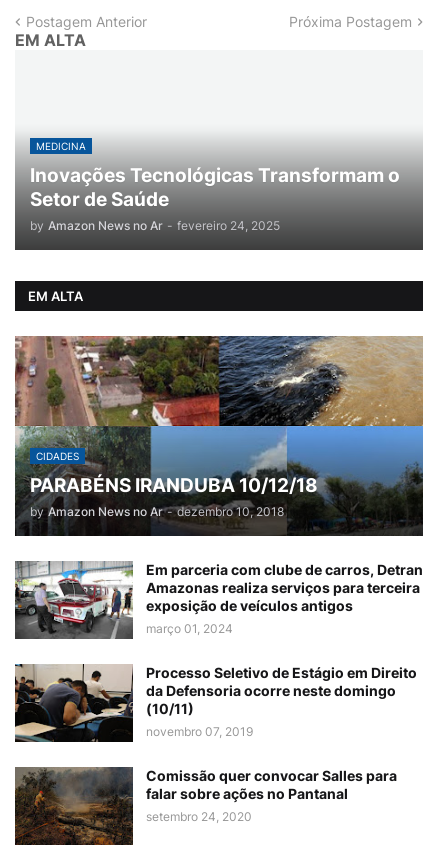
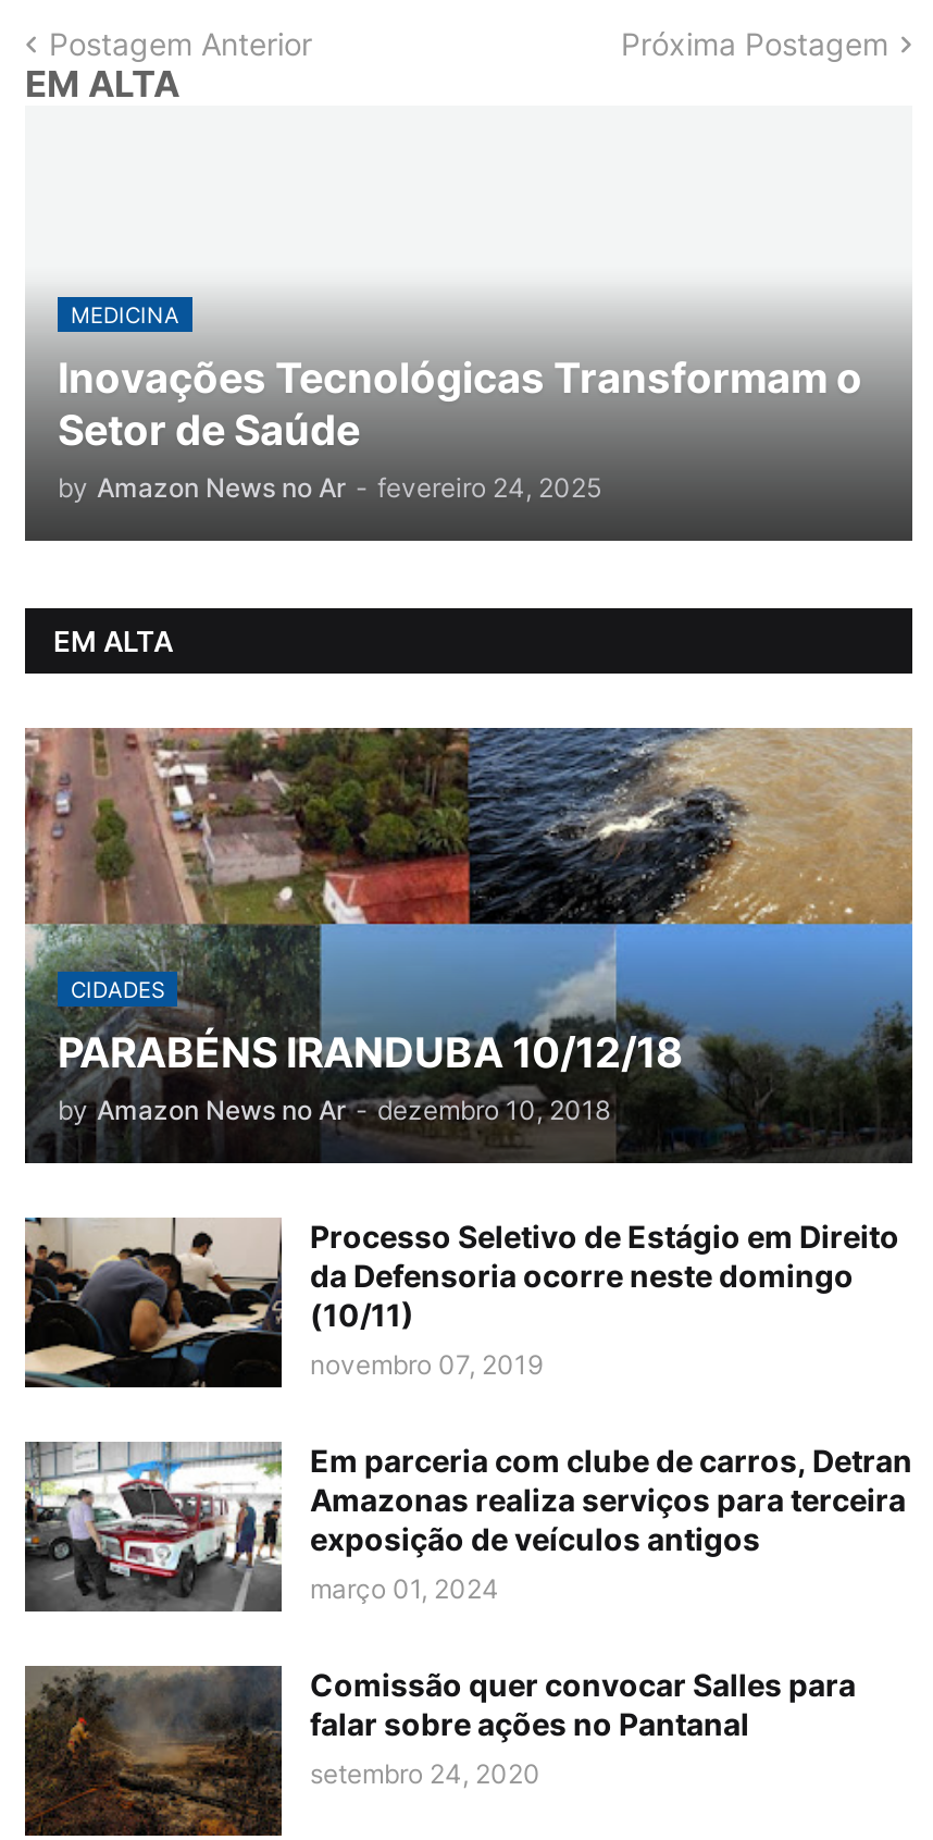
moved down: [image] | Em parceria com clube de carros, Detran | Amazonas realiza serviços para terceira | exposição de veículos antigos | março 01, 2024

moved up: [image] | Processo Seletivo de Estágio em Direito | da Defensoria ocorre neste domingo | (10/11) | novembro 07, 2019
